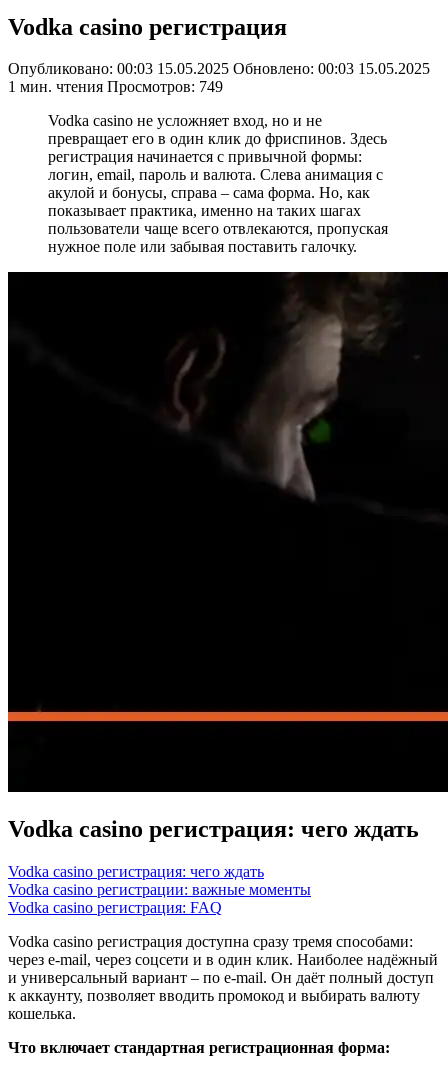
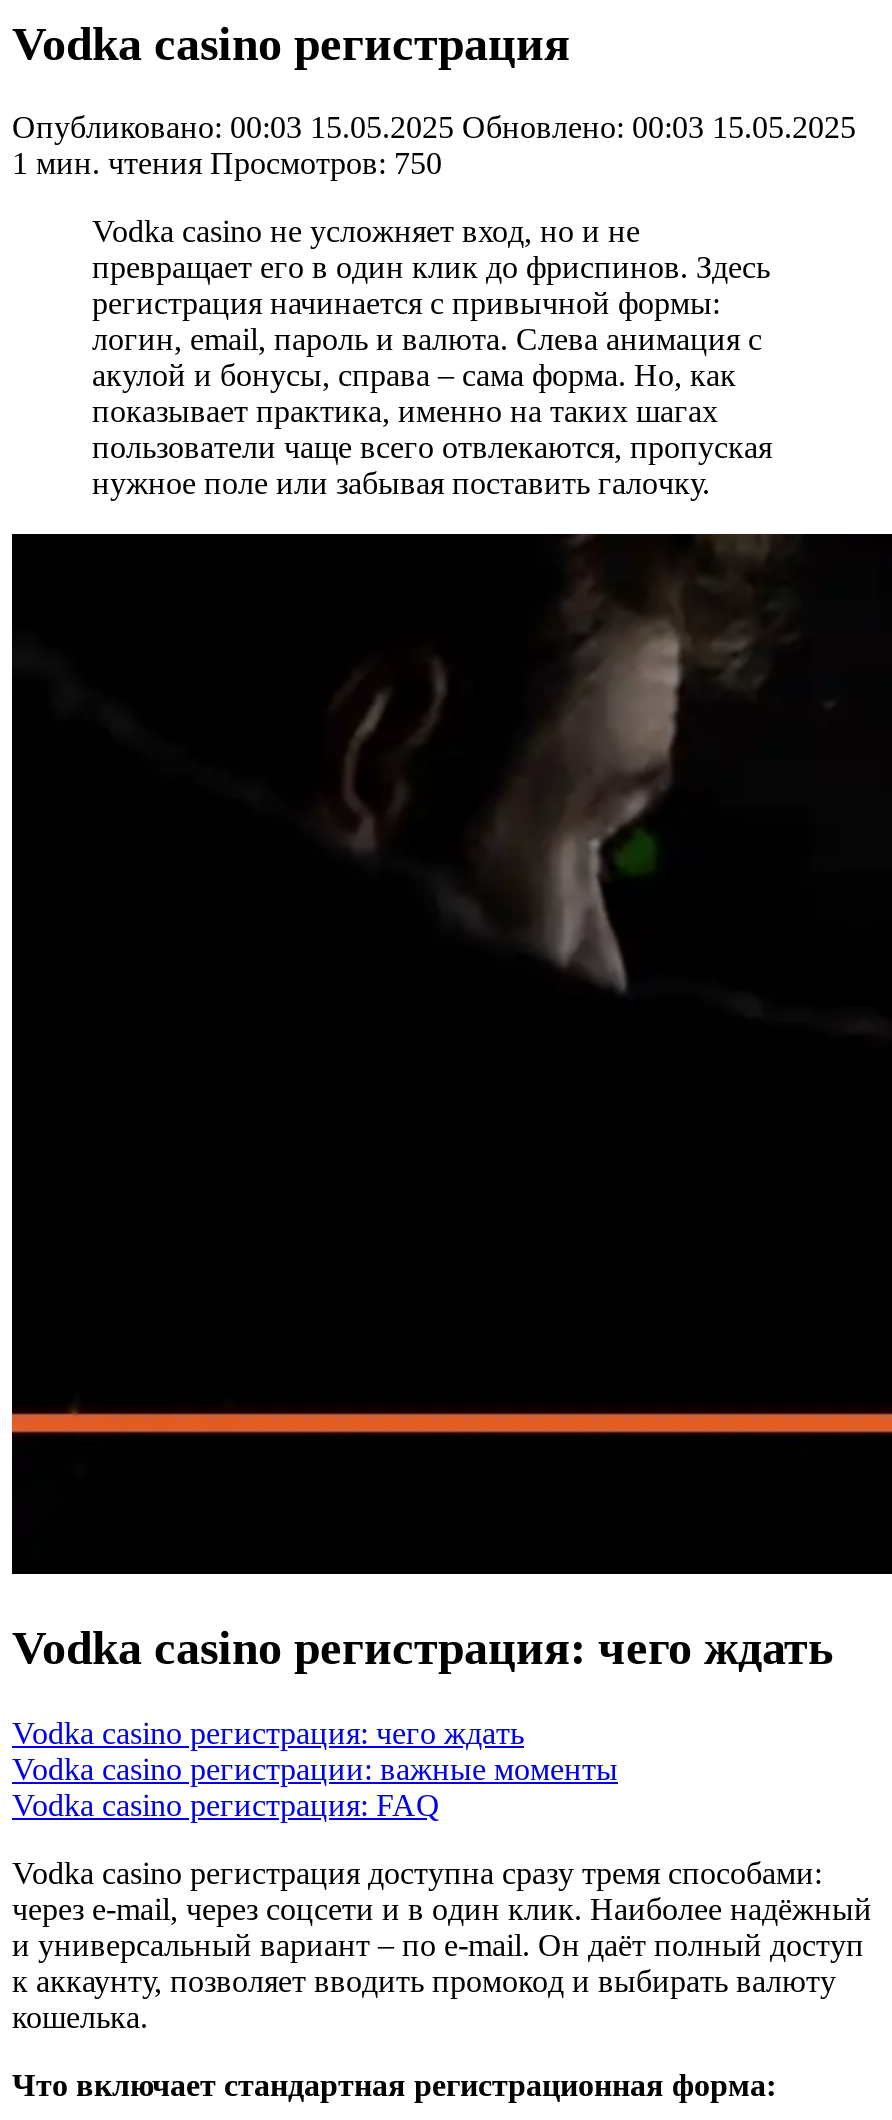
- 1 мин. чтения Просмотров: 749
+ 1 мин. чтения Просмотров: 750
